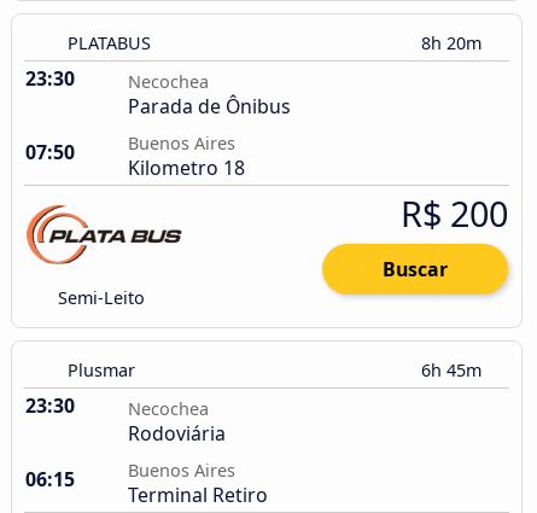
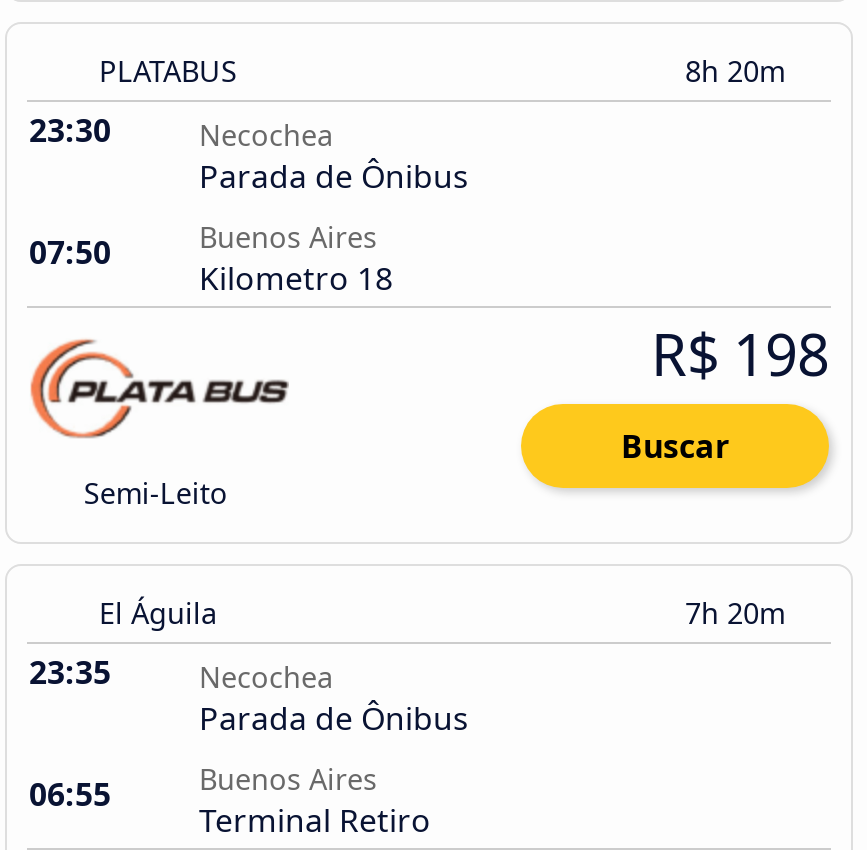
- R$ 200
+ R$ 198

- Plusmar
- 6h 45m
- 23:30
+ El Águila
+ 7h 20m
+ 23:35

- Rodoviária
+ Parada de Ônibus

- 06:15
+ 06:55
